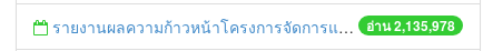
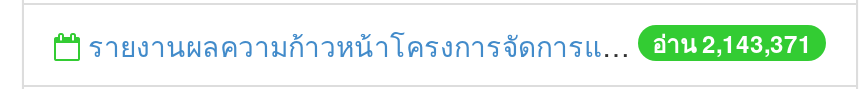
- อ่าน 2,135,978
+ อ่าน 2,143,371
